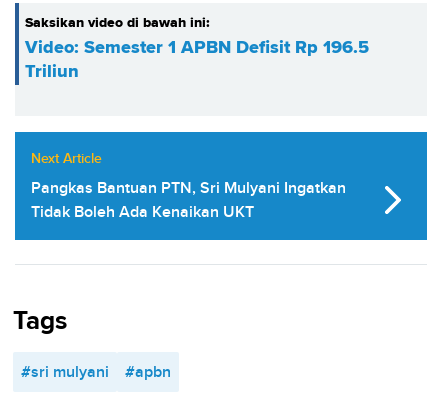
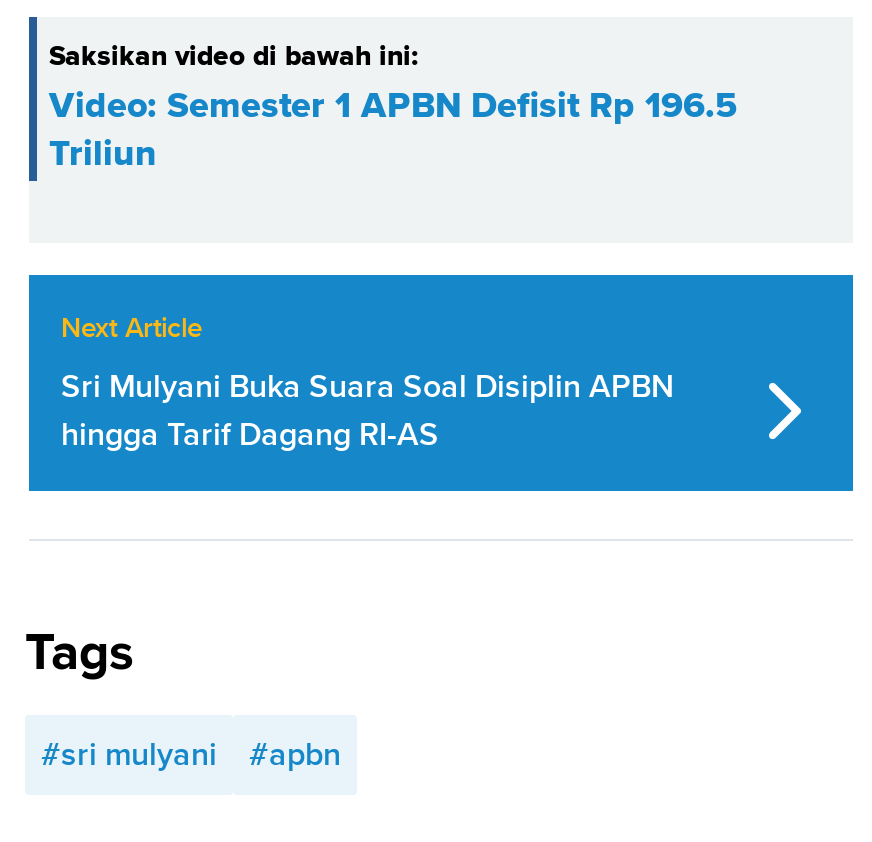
- Pangkas Bantuan PTN, Sri Mulyani Ingatkan
- Tidak Boleh Ada Kenaikan UKT
+ Sri Mulyani Buka Suara Soal Disiplin APBN
+ hingga Tarif Dagang RI-AS
